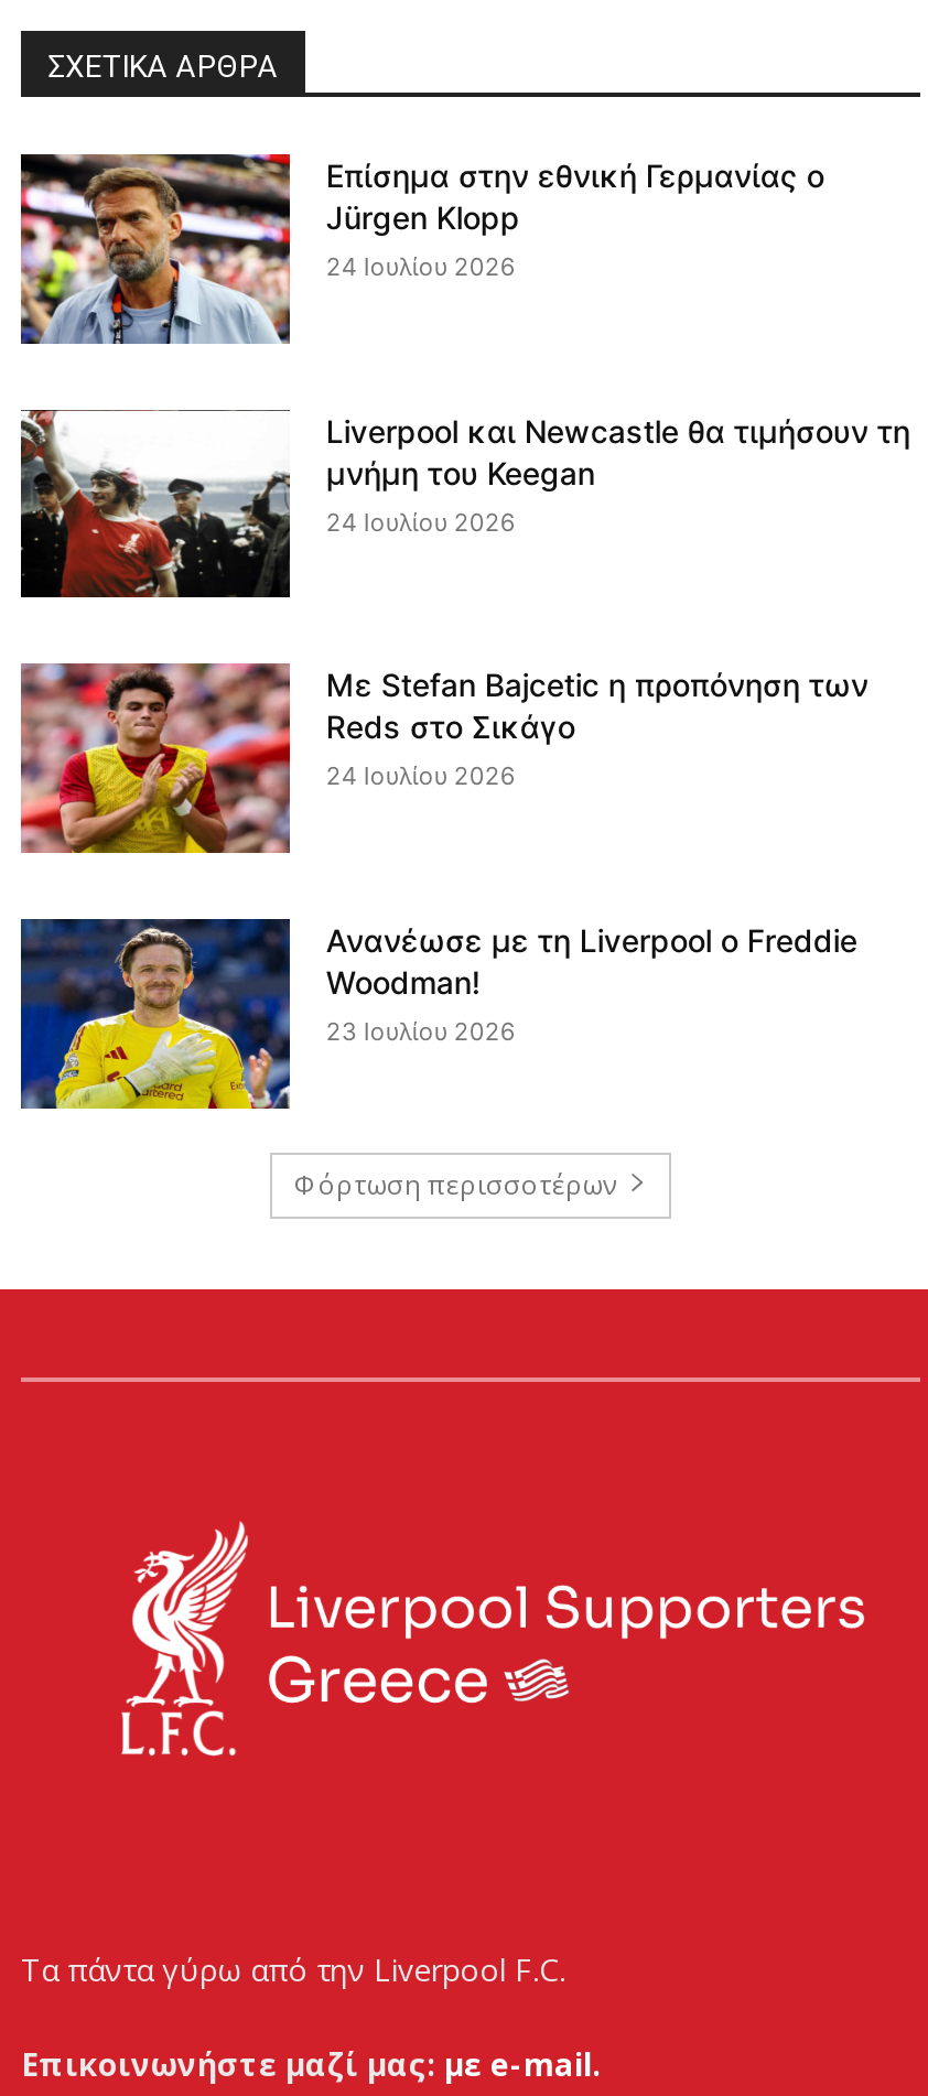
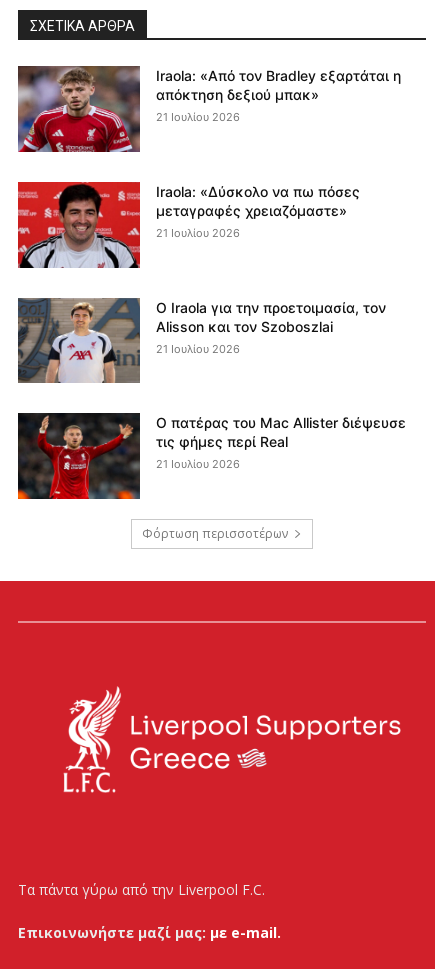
- [image]
- Επίσημα στην εθνική Γερμανίας ο
- Jürgen Klopp
- 24 Ιουλίου 2026
+ [image]
+ Iraola: «Από τον Bradley εξαρτάται η
+ απόκτηση δεξιού μπακ»
+ 21 Ιουλίου 2026

- [image]
- Liverpool και Newcastle θα τιμήσουν τη
- μνήμη του Keegan
- 24 Ιουλίου 2026
+ [image]
+ Iraola: «Δύσκολο να πω πόσες
+ μεταγραφές χρειαζόμαστε»
+ 21 Ιουλίου 2026

- [image]
- Με Stefan Bajcetic η προπόνηση των
- Reds στο Σικάγο
- 24 Ιουλίου 2026
+ [image]
+ Ο Iraola για την προετοιμασία, τον
+ Alisson και τον Szoboszlai
+ 21 Ιουλίου 2026

- [image]
- Ανανέωσε με τη Liverpool ο Freddie
- Woodman!
- 23 Ιουλίου 2026
+ [image]
+ Ο πατέρας του Mac Allister διέψευσε
+ τις φήμες περί Real
+ 21 Ιουλίου 2026
